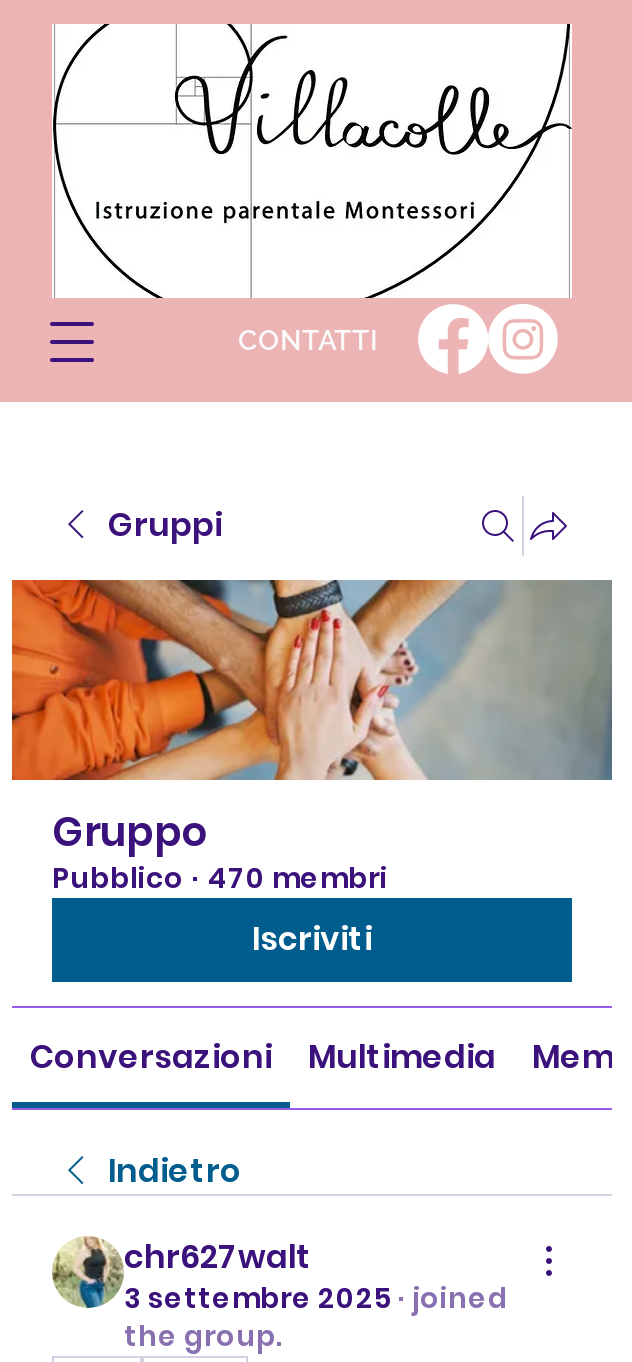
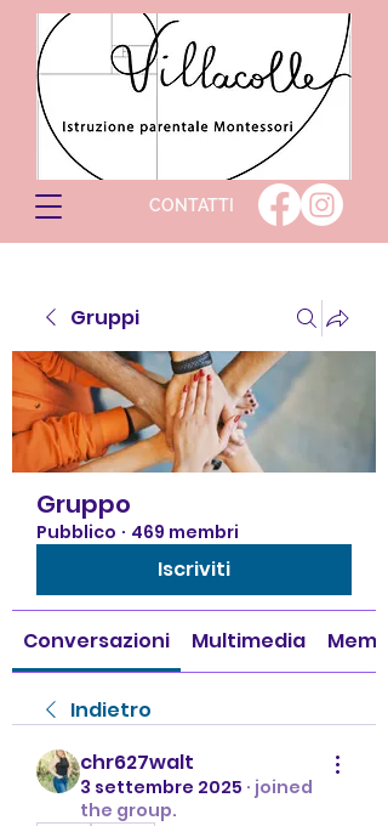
- Pubblico · 470 membri
+ Pubblico · 469 membri
